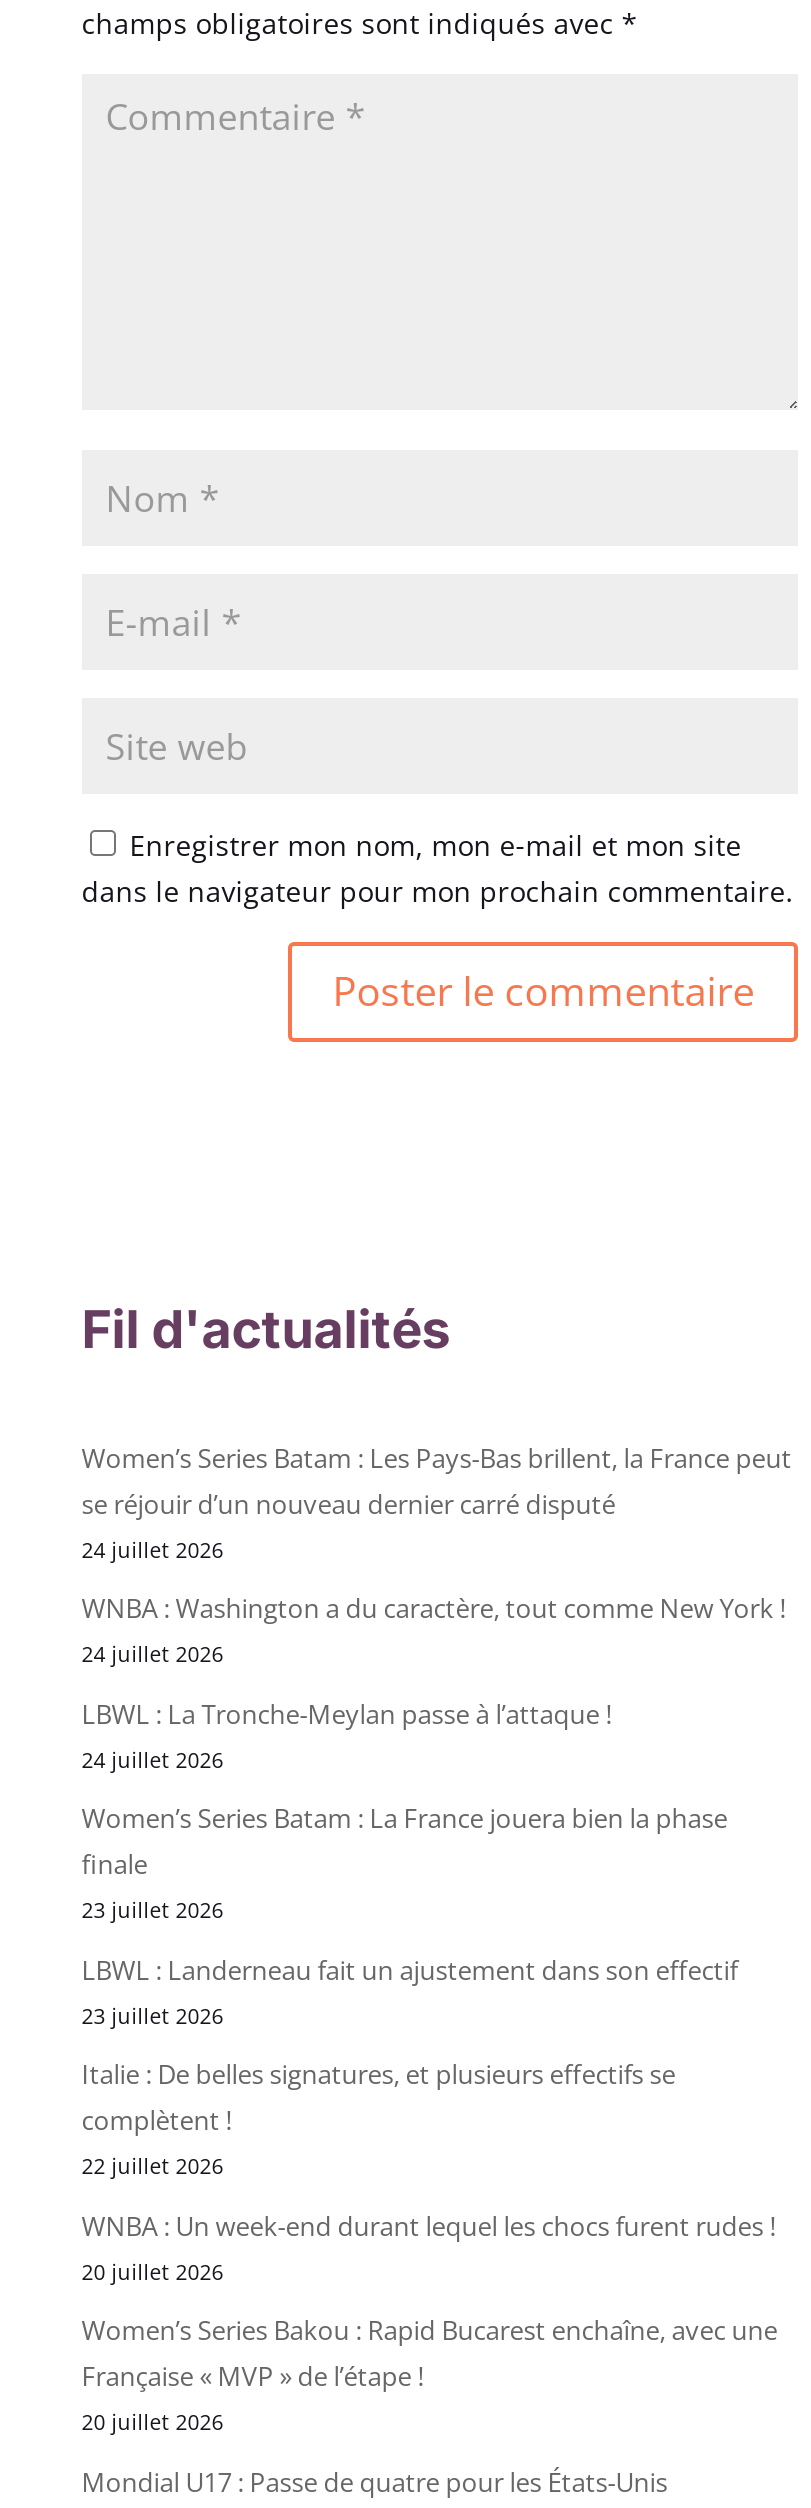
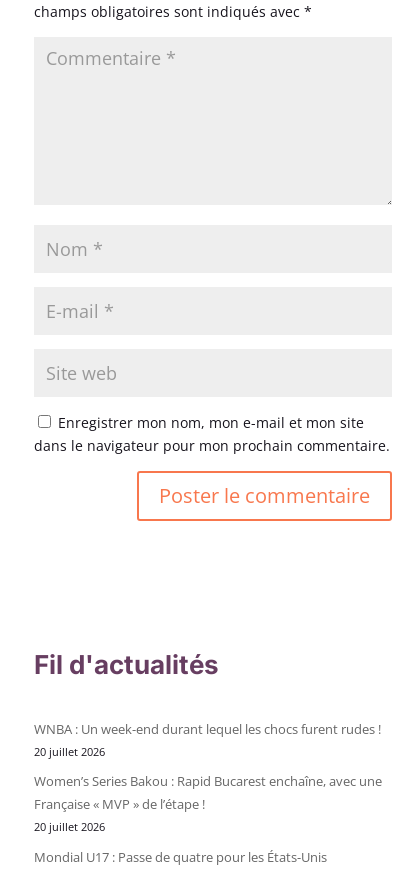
- Women’s Series Batam : Les Pays-Bas brillent, la France peut
- se réjouir d’un nouveau dernier carré disputé
- 24 juillet 2026
- WNBA : Washington a du caractère, tout comme New York !
- 24 juillet 2026
- LBWL : La Tronche-Meylan passe à l’attaque !
- 24 juillet 2026
- Women’s Series Batam : La France jouera bien la phase
- finale
- 23 juillet 2026
- LBWL : Landerneau fait un ajustement dans son effectif
- 23 juillet 2026
- Italie : De belles signatures, et plusieurs effectifs se
- complètent !
- 22 juillet 2026
